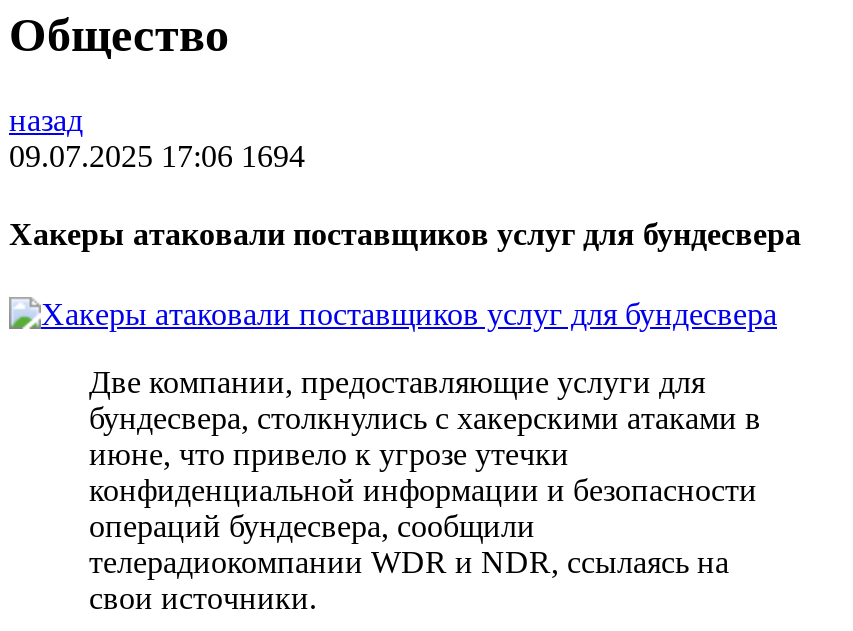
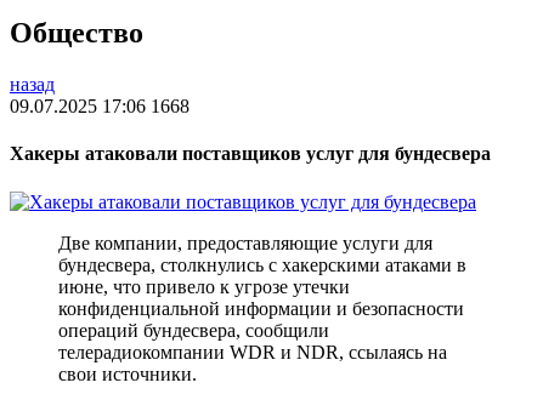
- 09.07.2025 17:06 1694
+ 09.07.2025 17:06 1668
